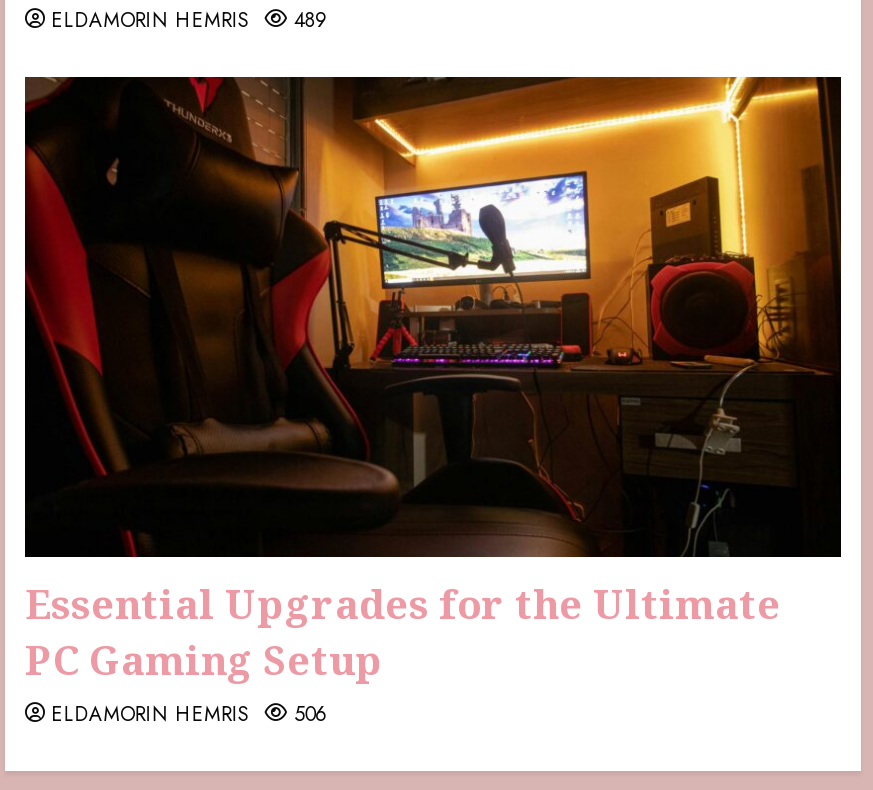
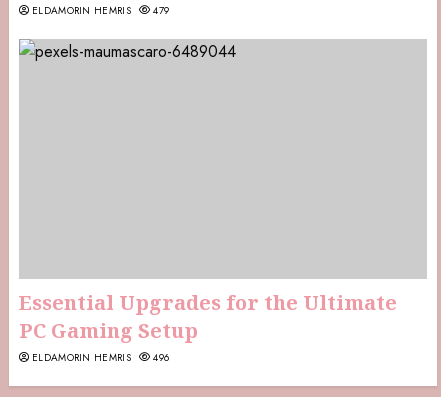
- ELDAMORIN HEMRIS 489
+ ELDAMORIN HEMRIS 479

- [image]

- ELDAMORIN HEMRIS 506
+ ELDAMORIN HEMRIS 496
